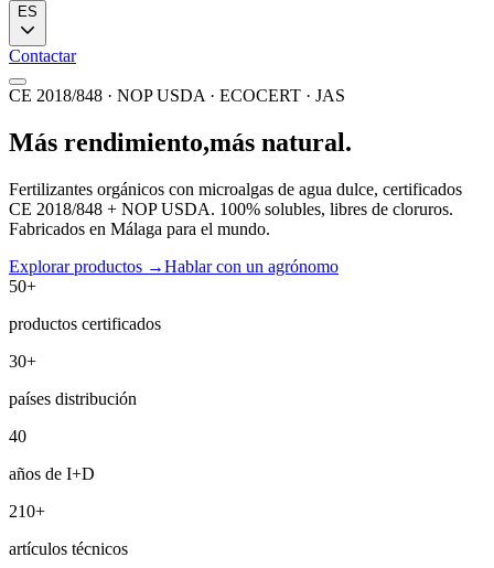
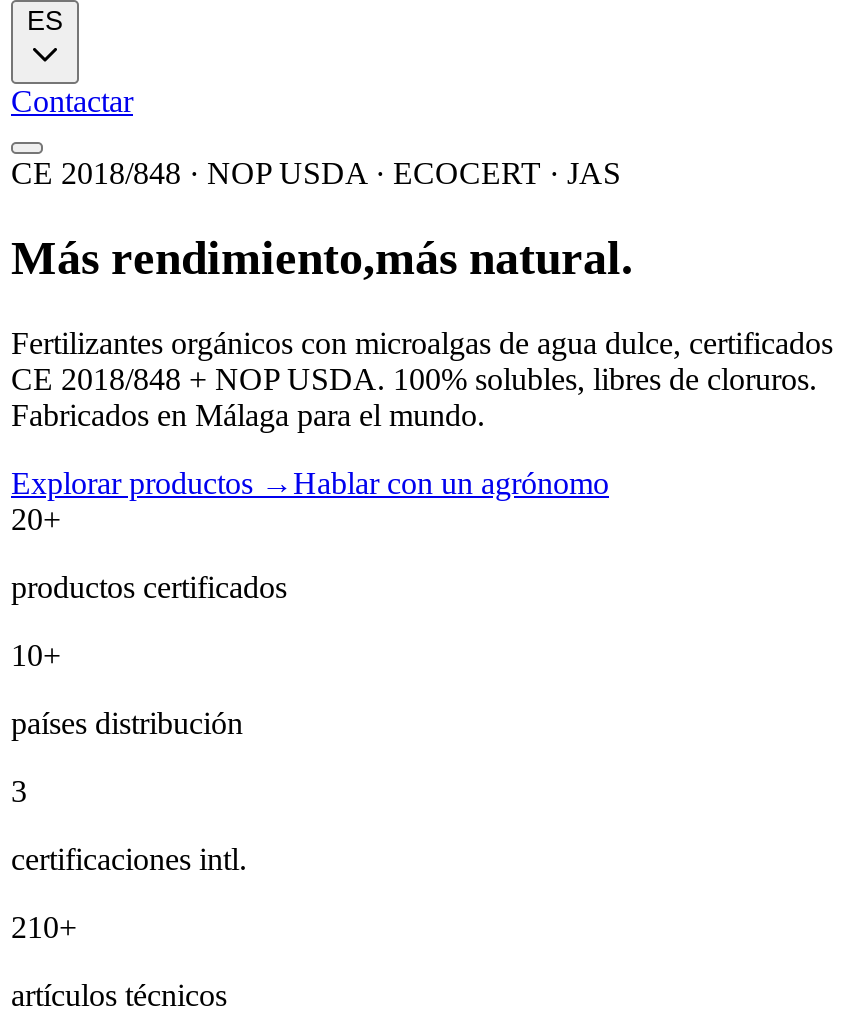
- 50+
+ 20+

- 30+
+ 10+

- 40
+ 3

- años de I+D
+ certificaciones intl.
